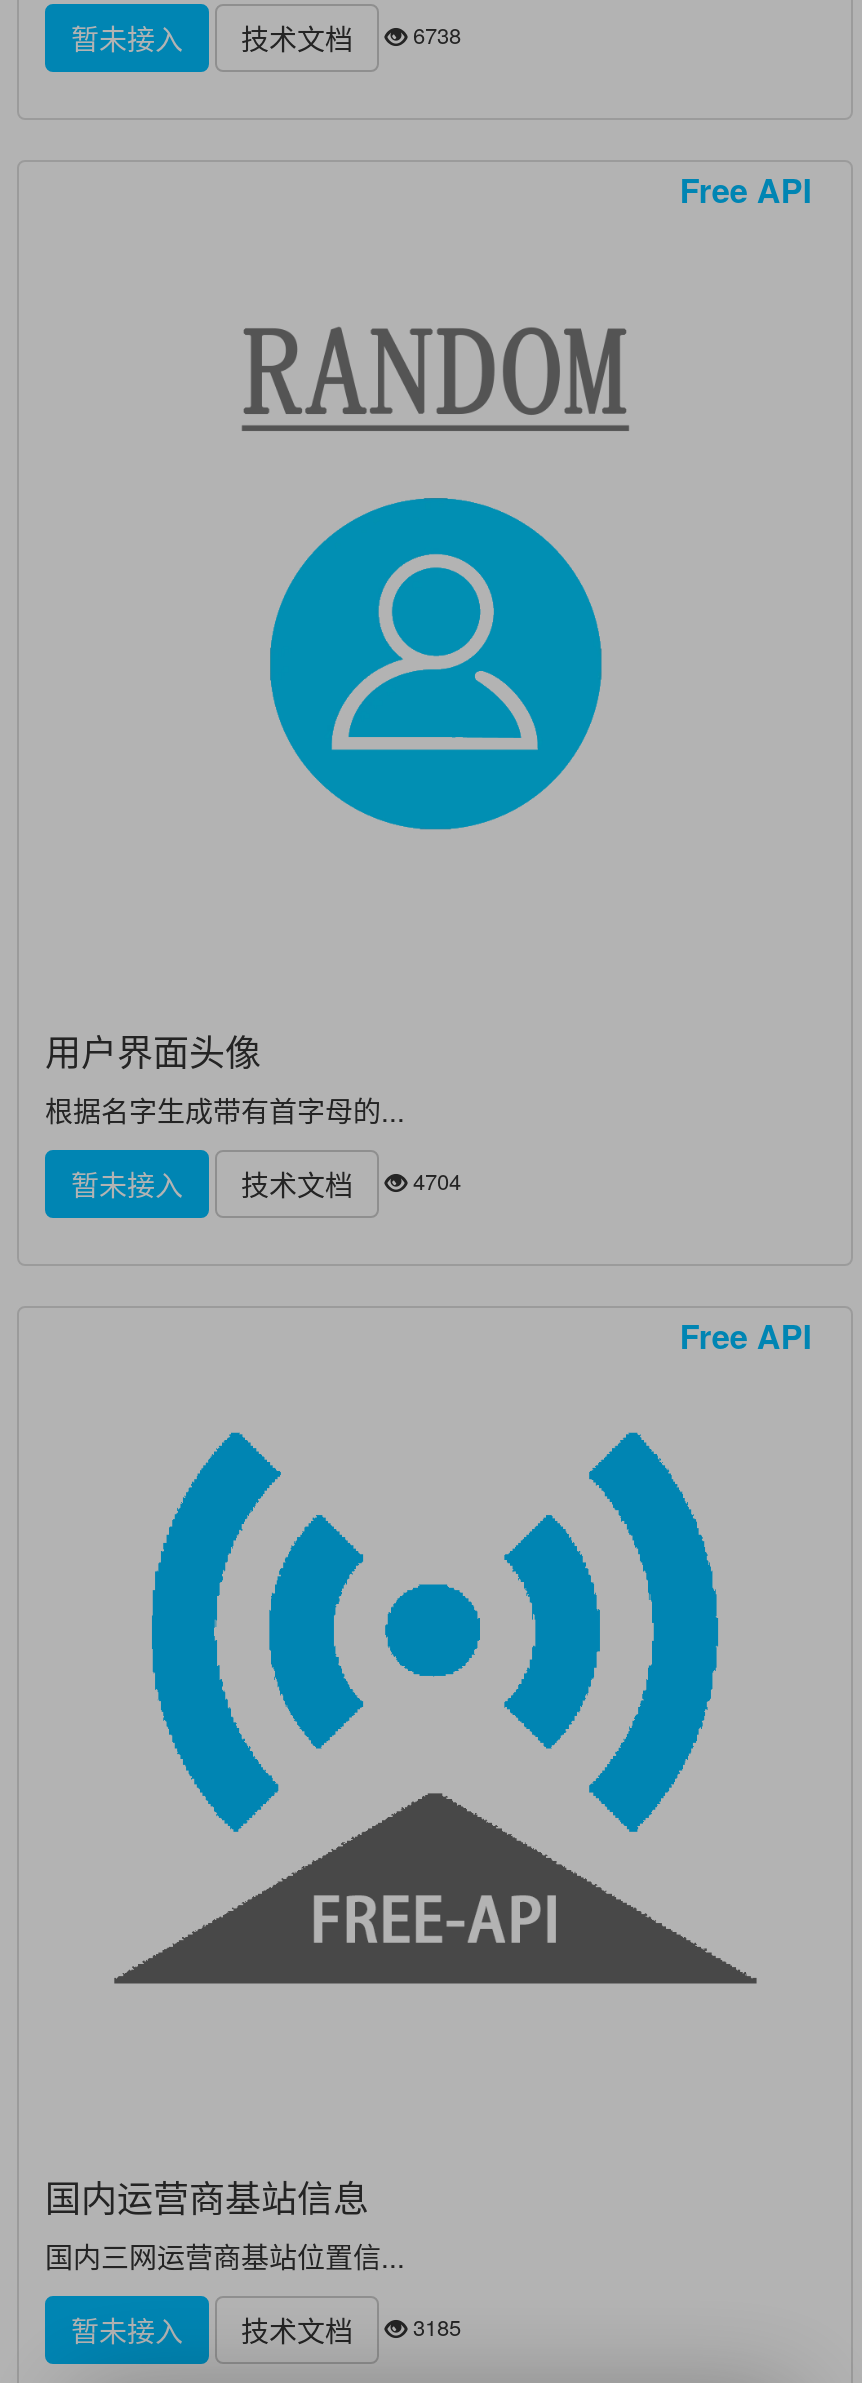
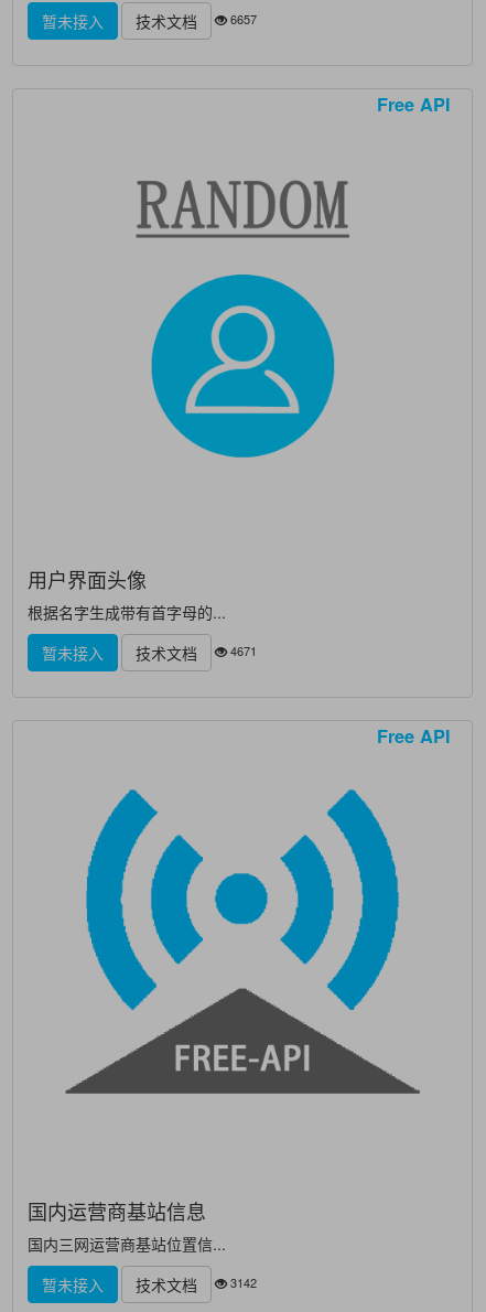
- 暂未接入 技术文档 6738
+ 暂未接入 技术文档 6657

- 暂未接入 技术文档 4704
+ 暂未接入 技术文档 4671

- 暂未接入 技术文档 3185
+ 暂未接入 技术文档 3142
